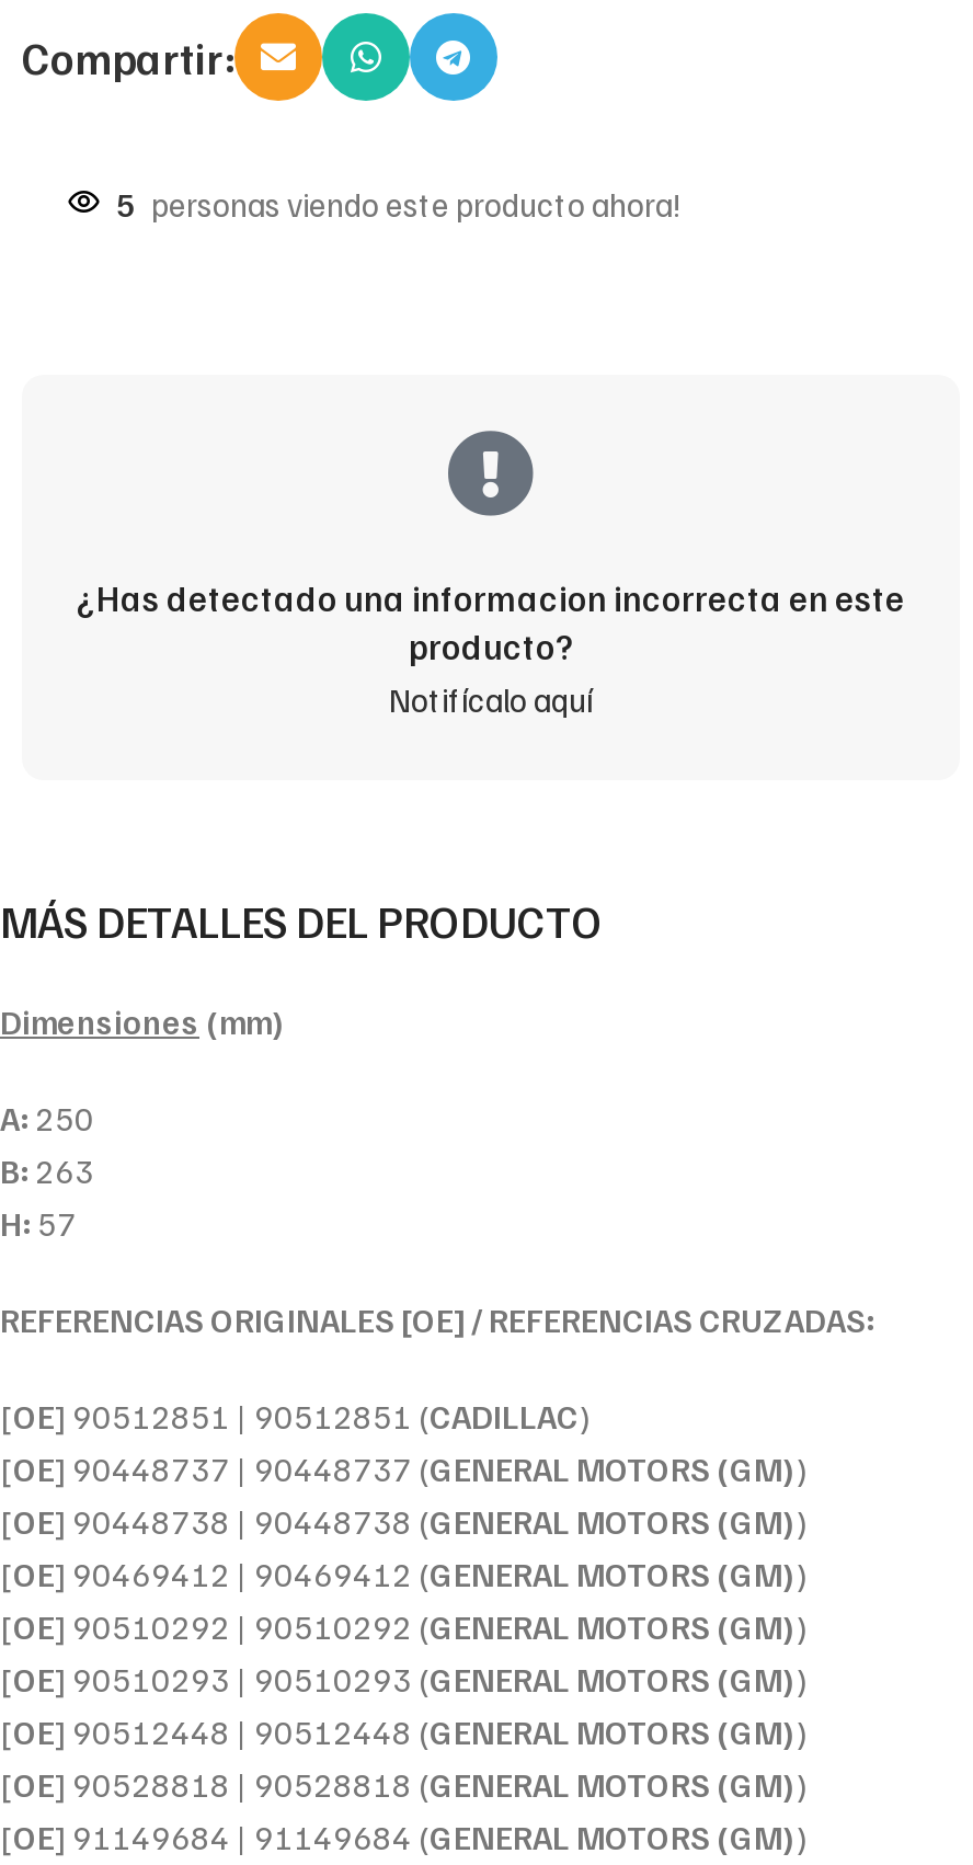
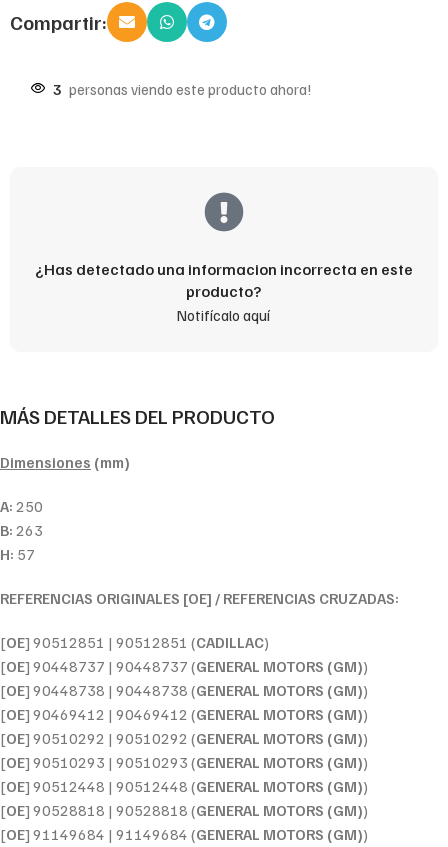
- 5 personas viendo este producto ahora!
+ 3 personas viendo este producto ahora!
